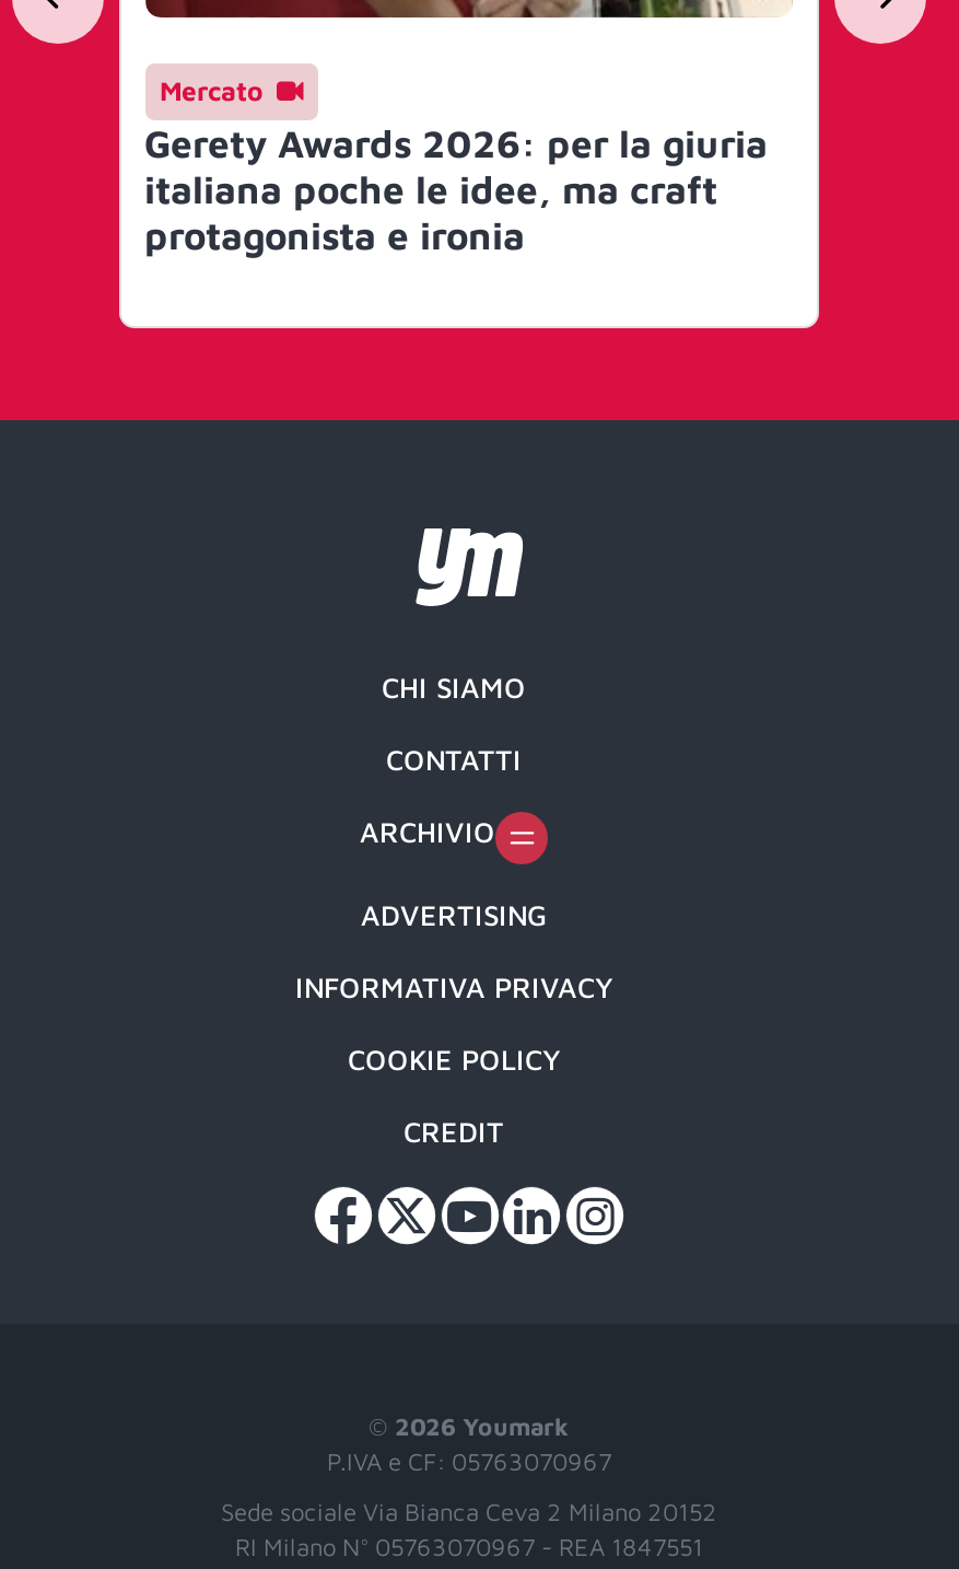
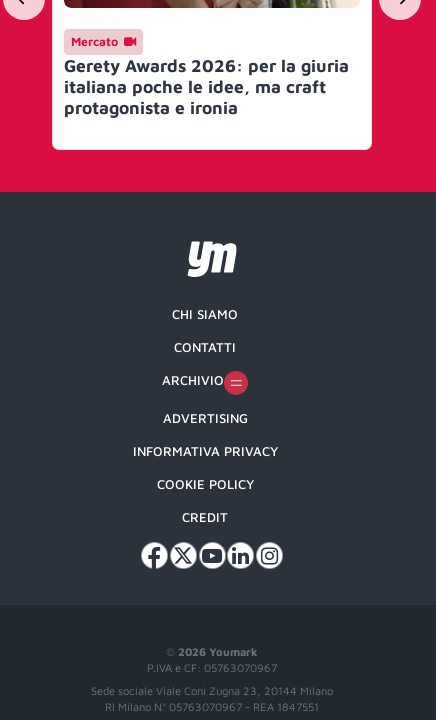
- Sede sociale Via Bianca Ceva 2 Milano 20152
+ Sede sociale Viale Coni Zugna 23, 20144 Milano
